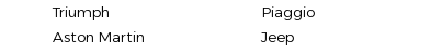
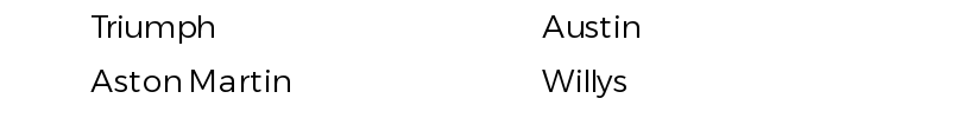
- Piaggio
+ Austin

- Jeep
+ Willys
